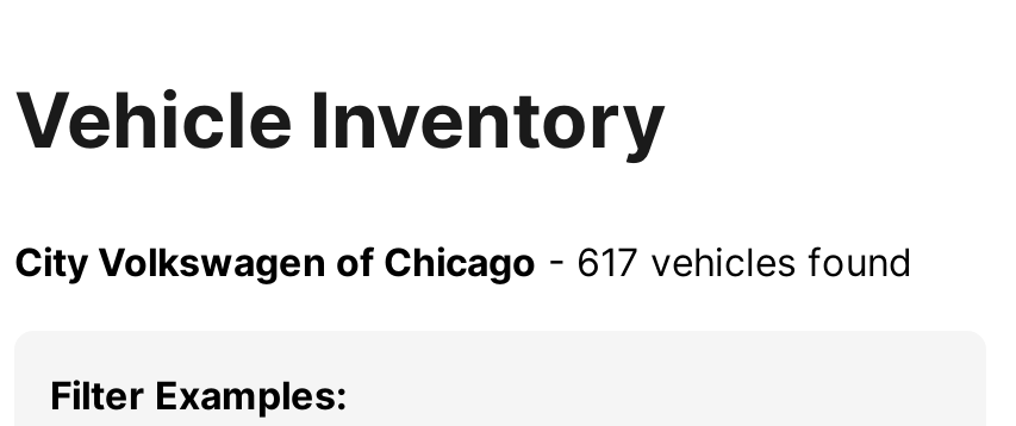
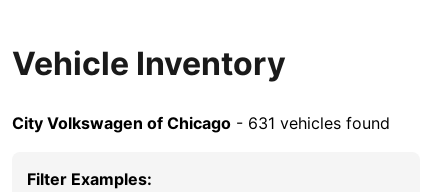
- City Volkswagen of Chicago - 617 vehicles found
+ City Volkswagen of Chicago - 631 vehicles found
